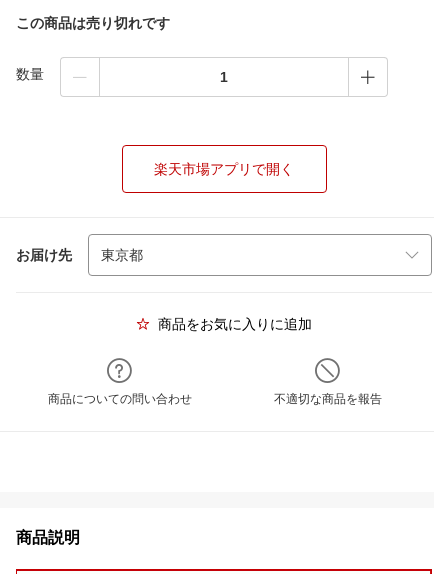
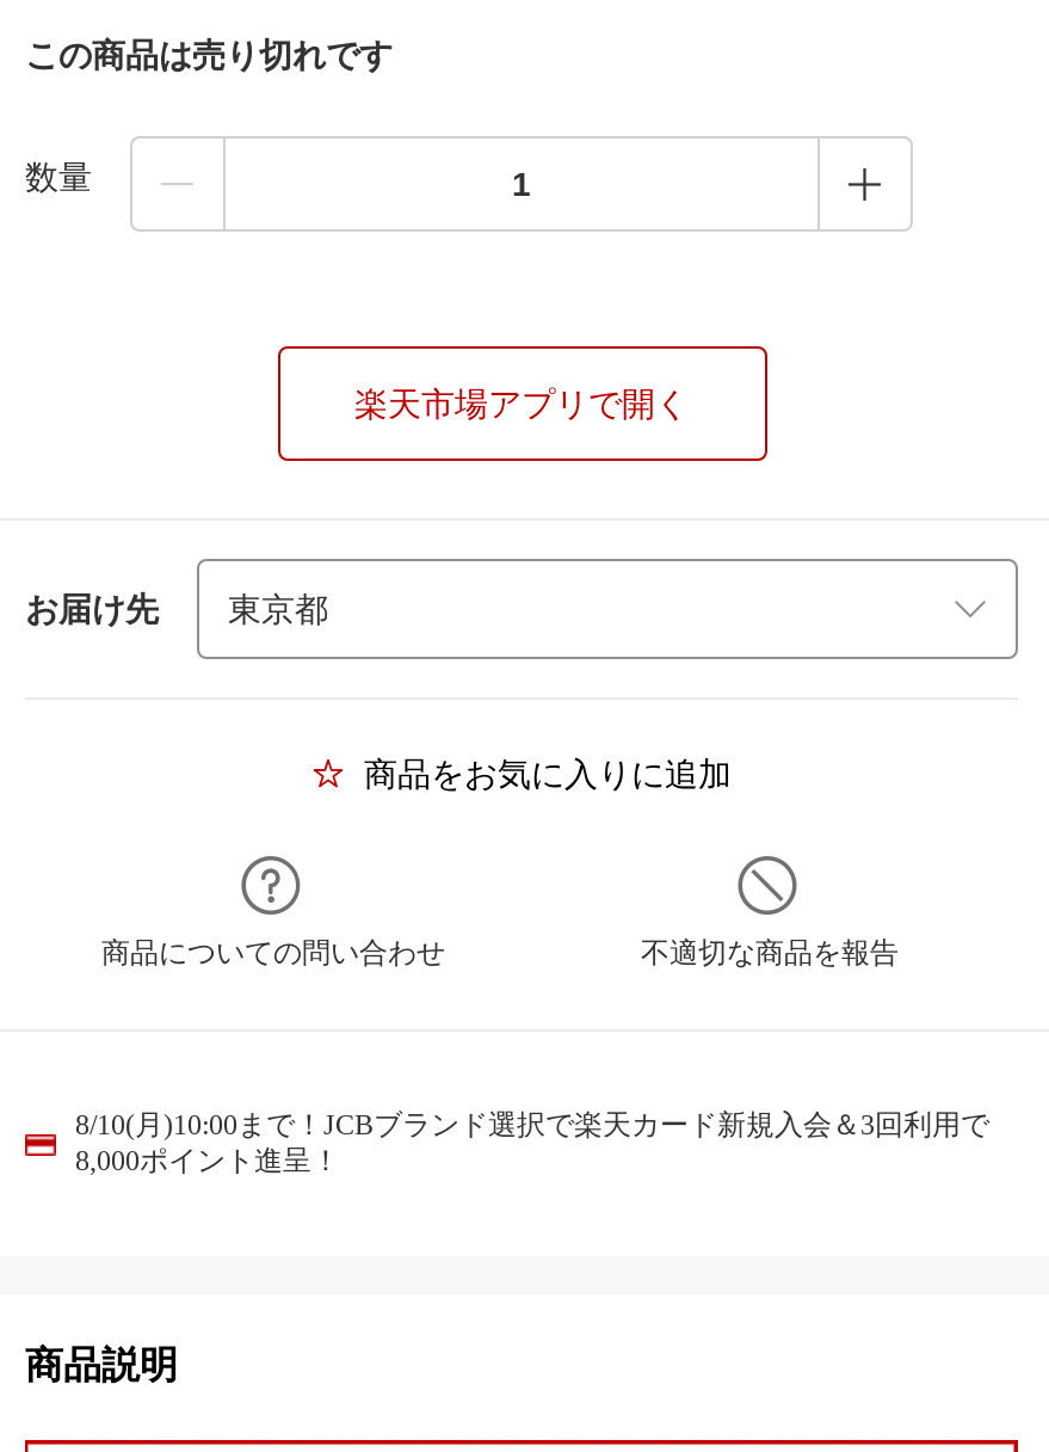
+ 8/10(月)10:00まで！JCBブランド選択で楽天カード新規入会＆3回利用で
+ 8,000ポイント進呈！
